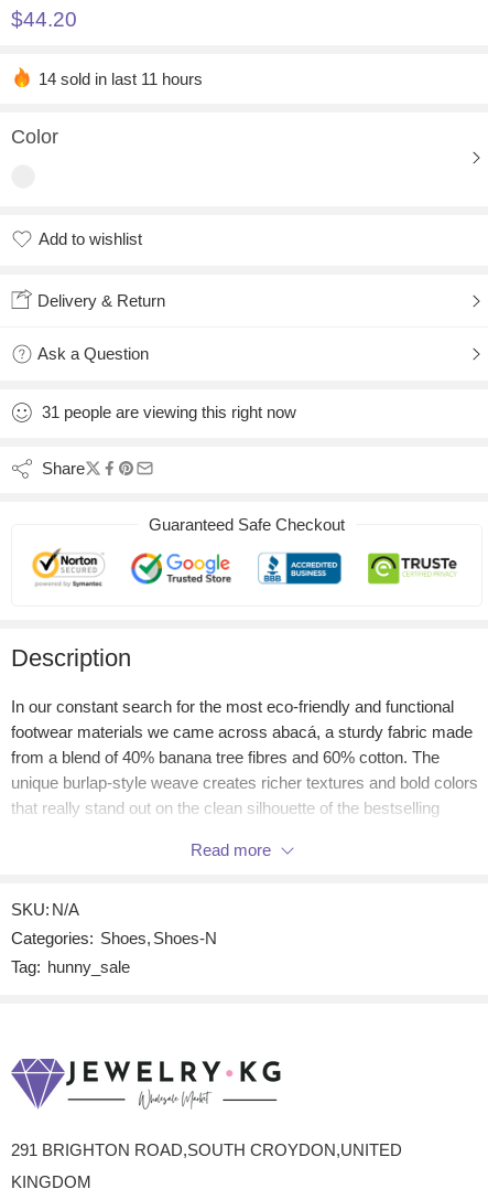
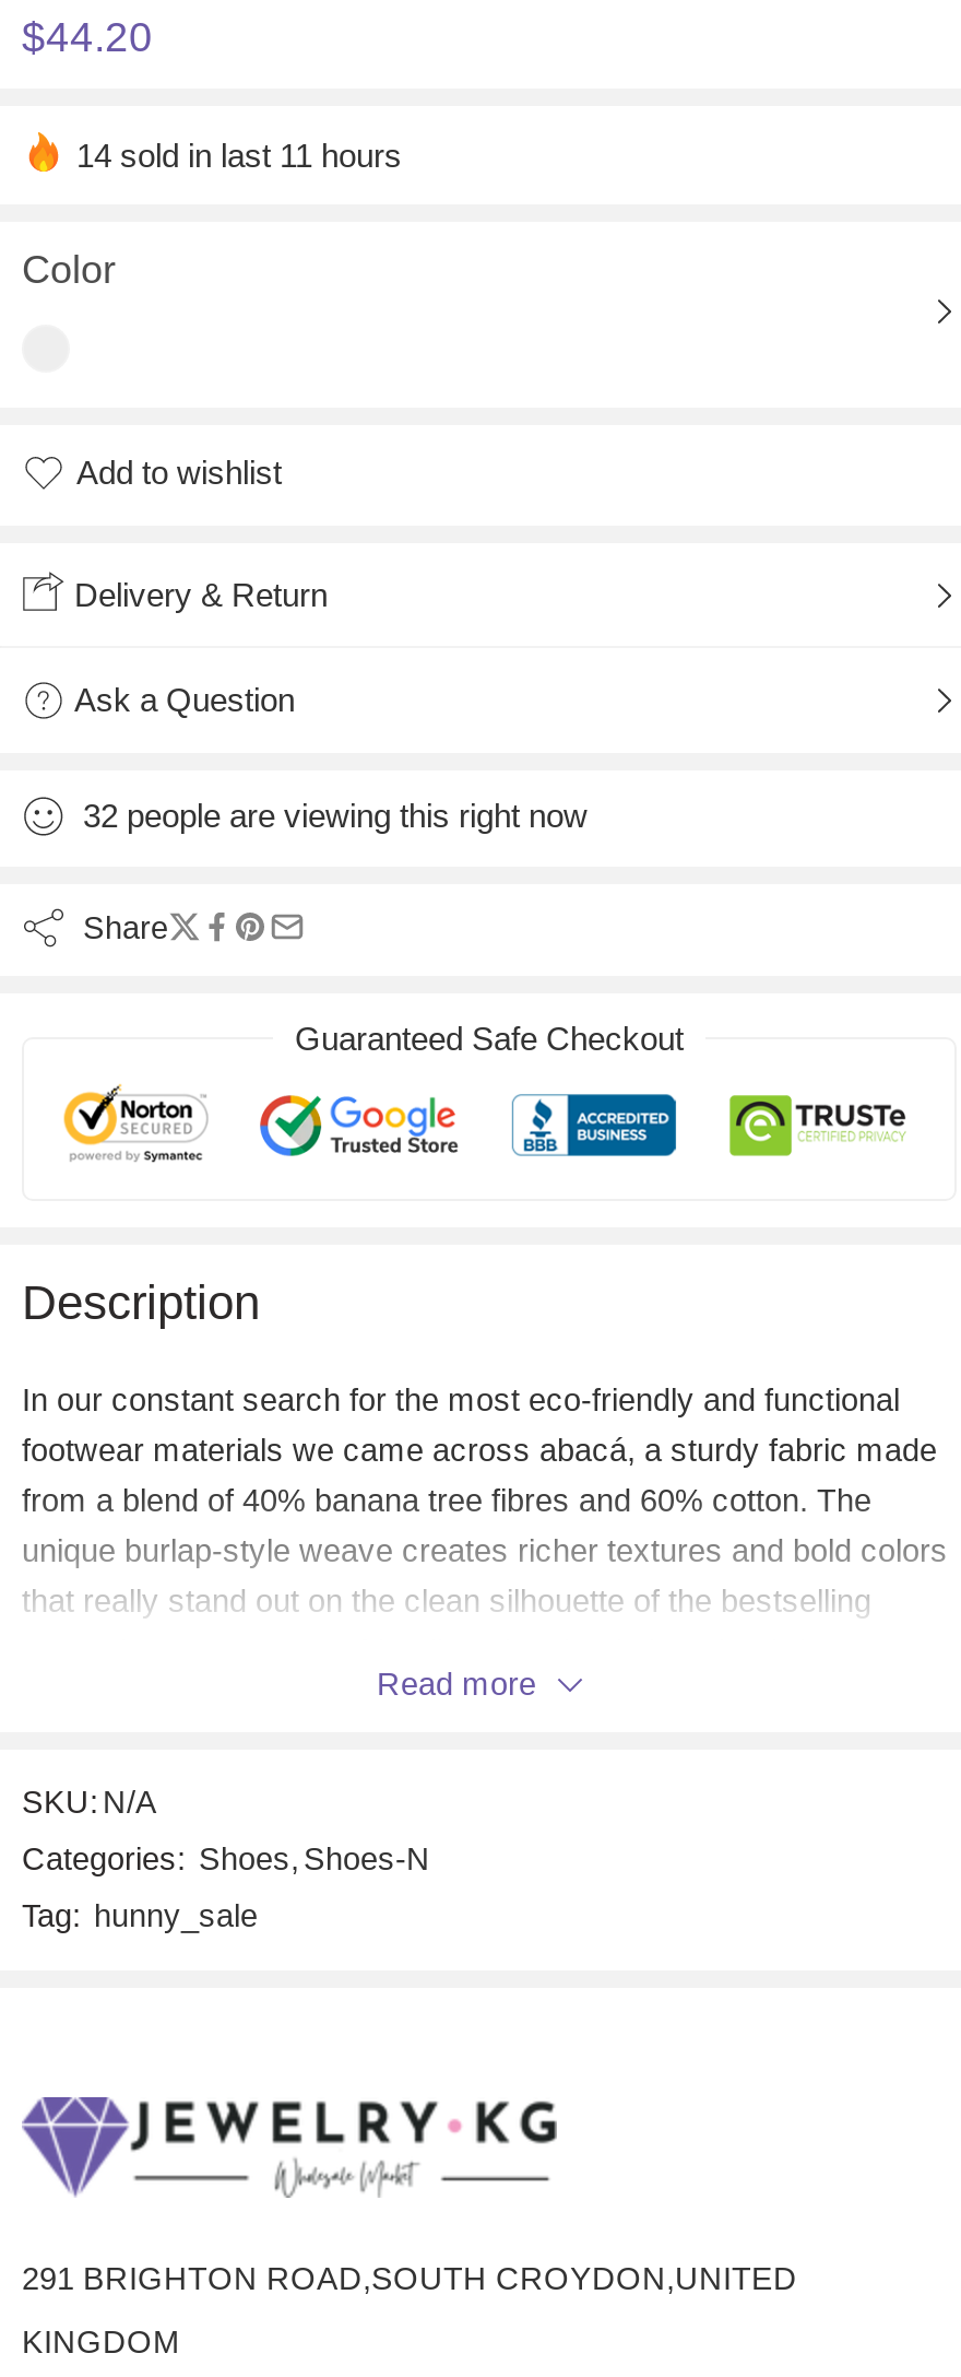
- 31 people are viewing this right now
+ 32 people are viewing this right now
